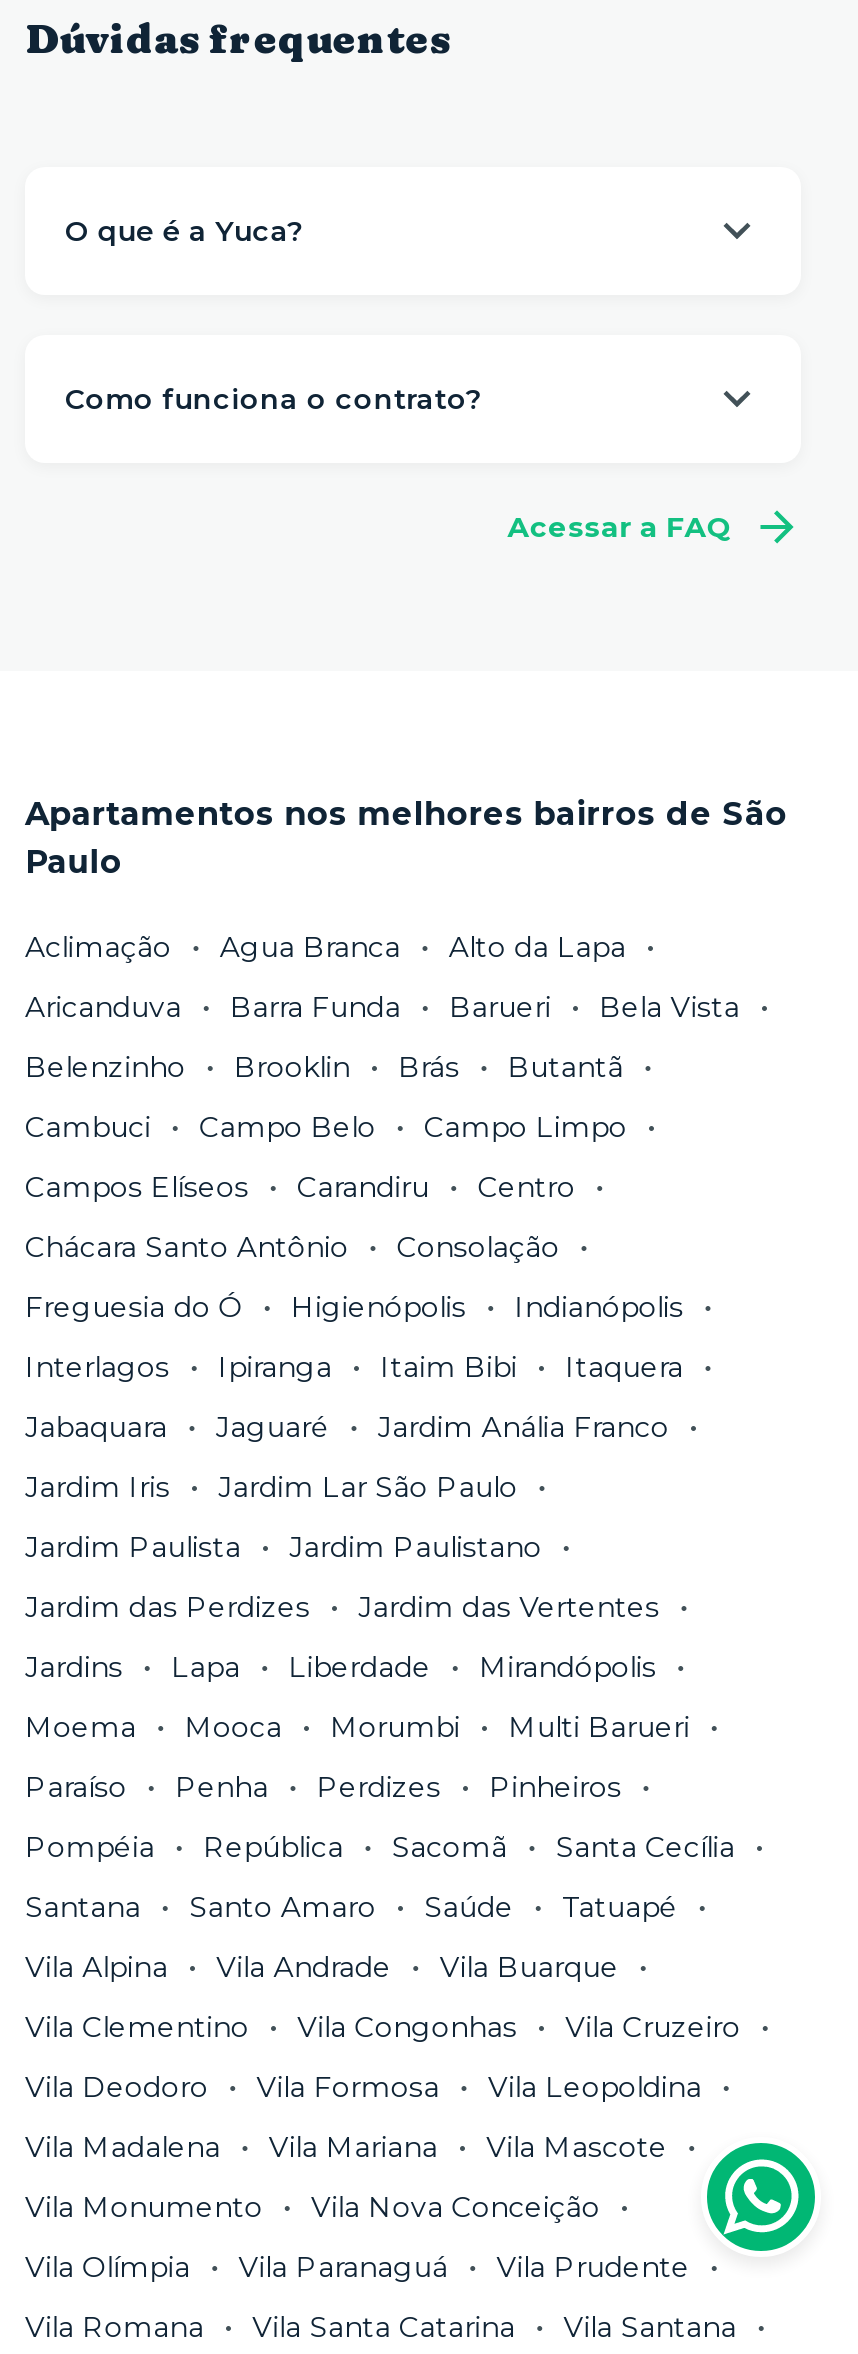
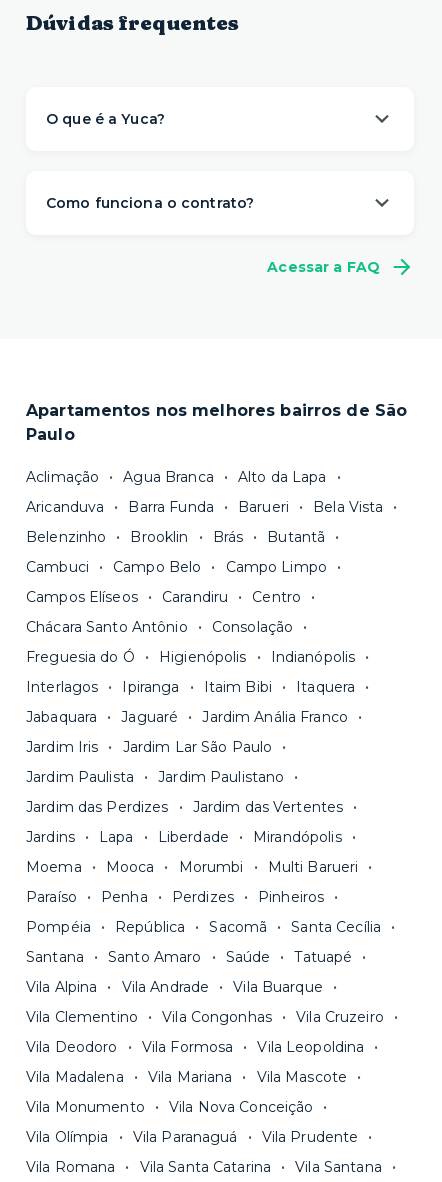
- [image]
